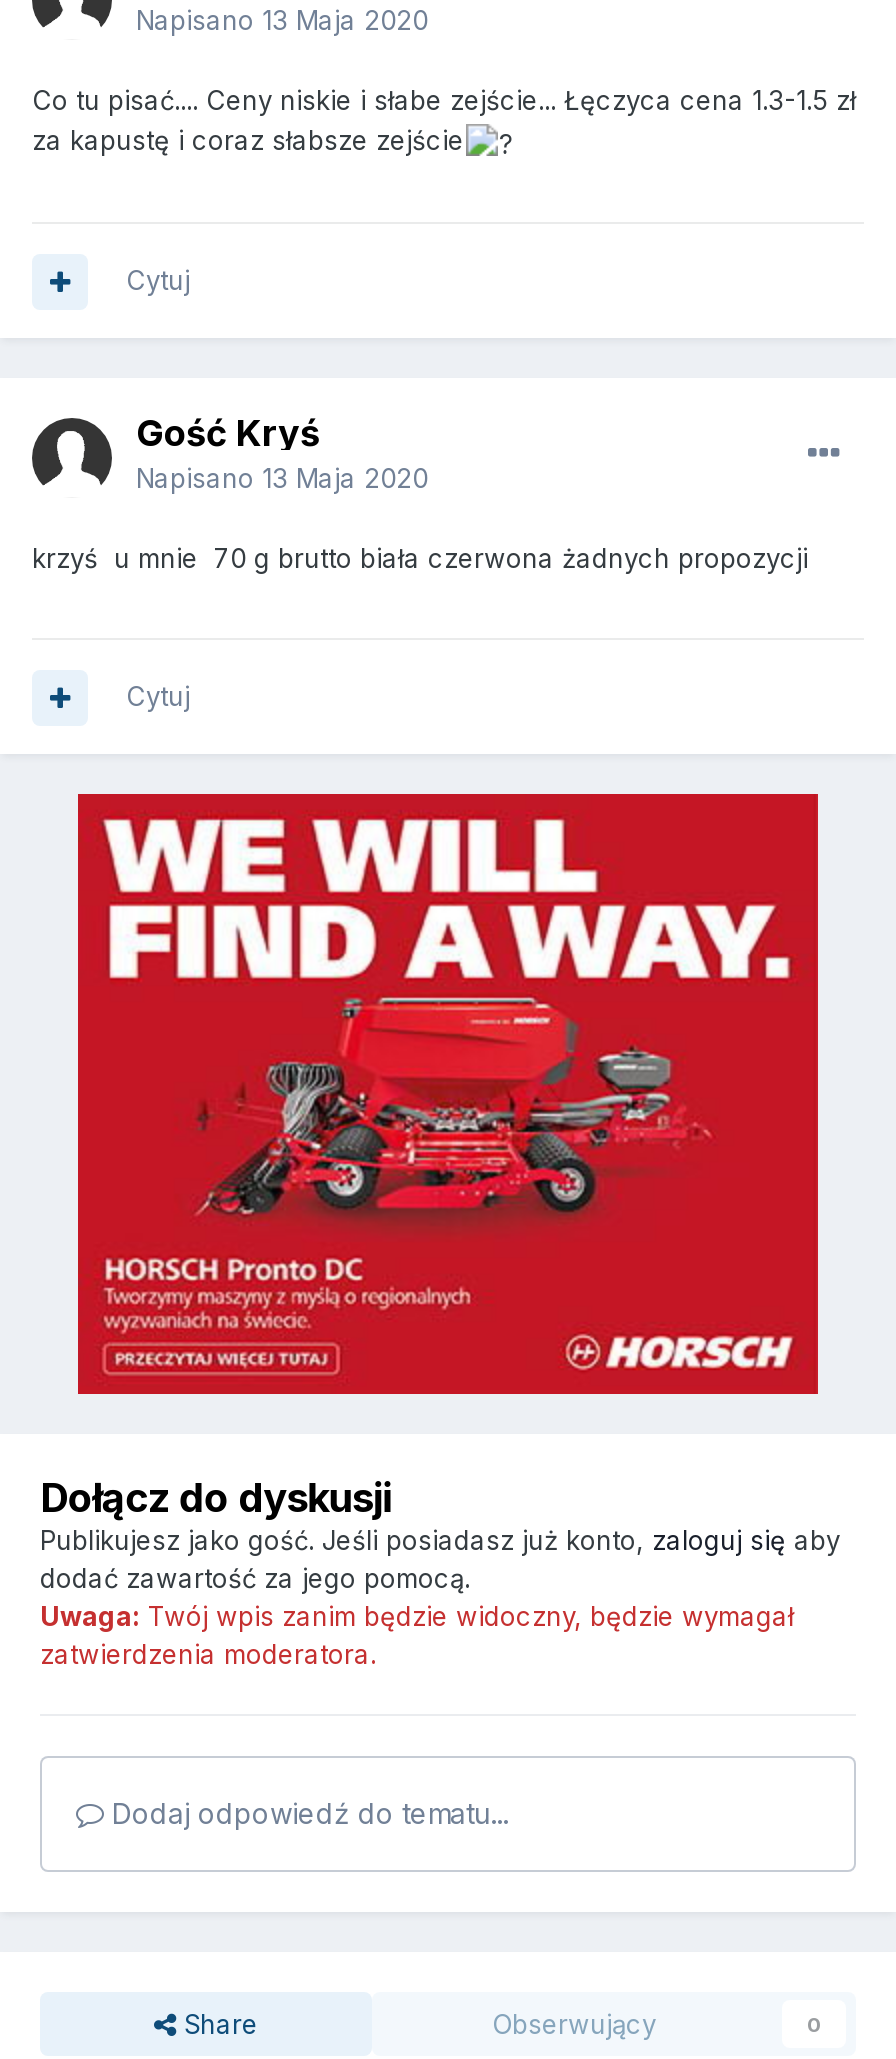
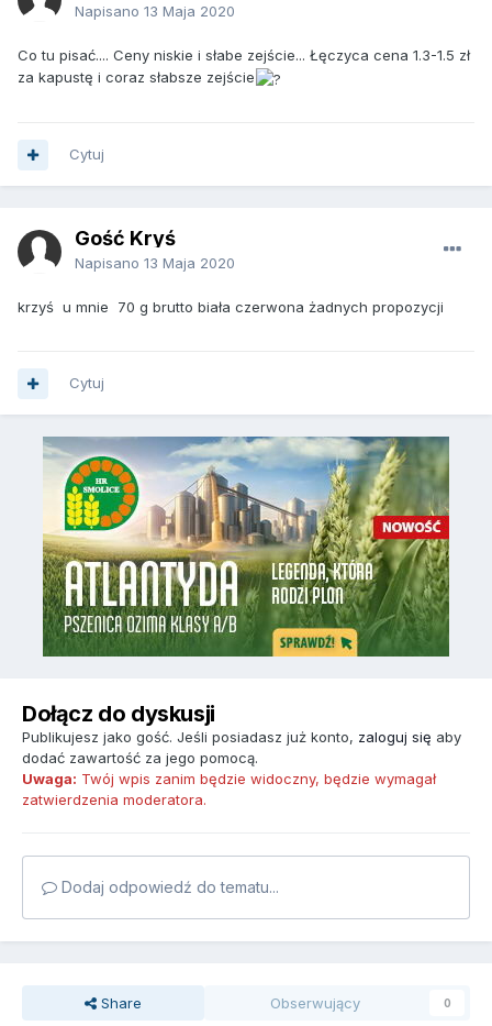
- [image]
+ [image]
